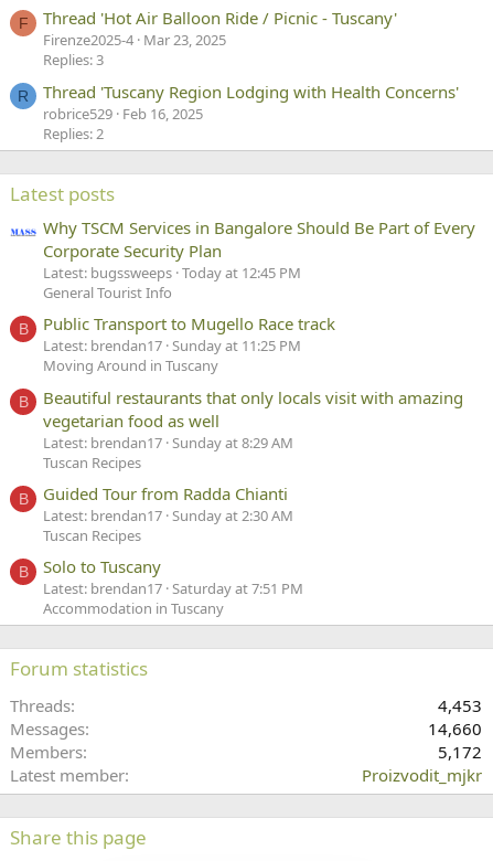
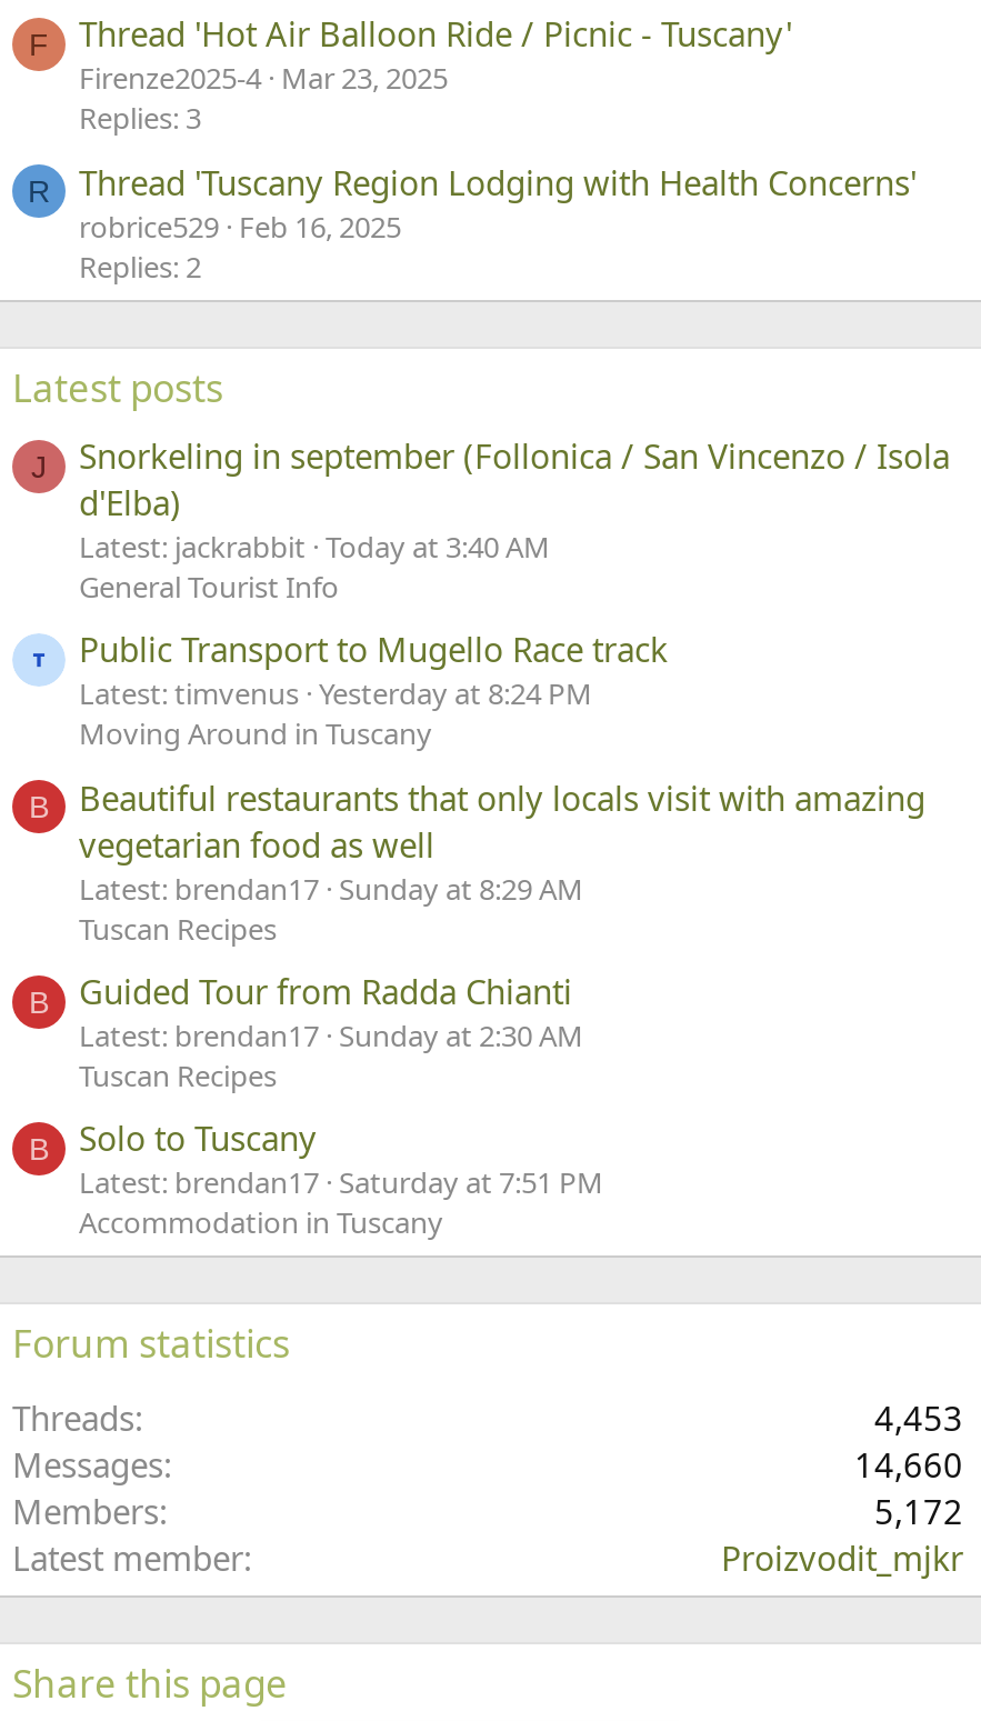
- Why TSCM Services in Bangalore Should Be Part of Every
- Corporate Security Plan
- Latest: bugssweeps Today at 12:45 PM
+ J
+ Snorkeling in september (Follonica / San Vincenzo / Isola
+ d'Elba)
+ Latest: jackrabbit Today at 3:40 AM

- B

- Latest: brendan17 Sunday at 11:25 PM
+ Latest: timvenus Yesterday at 8:24 PM
